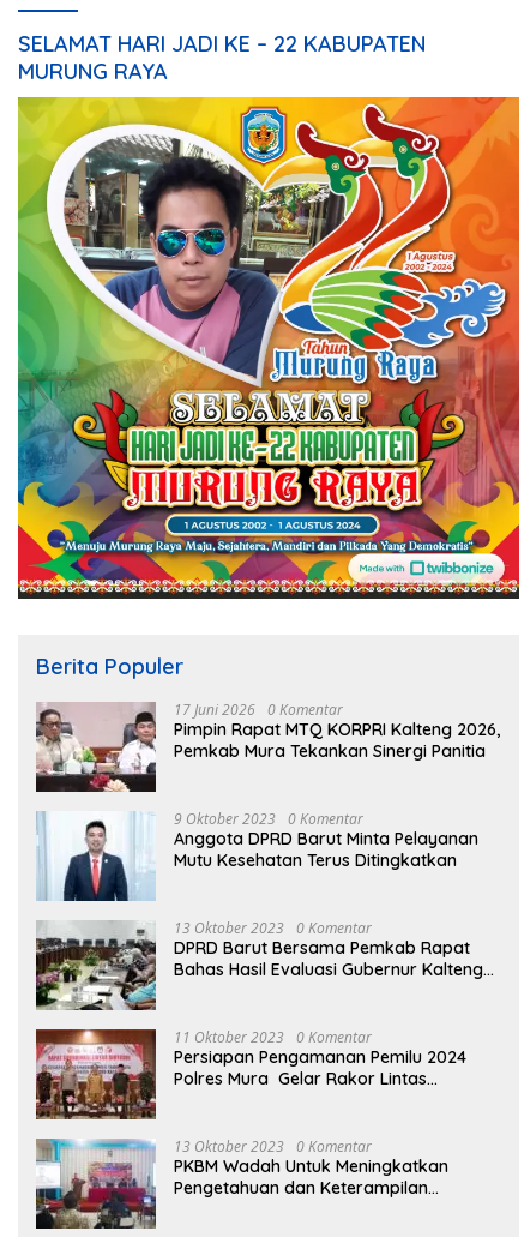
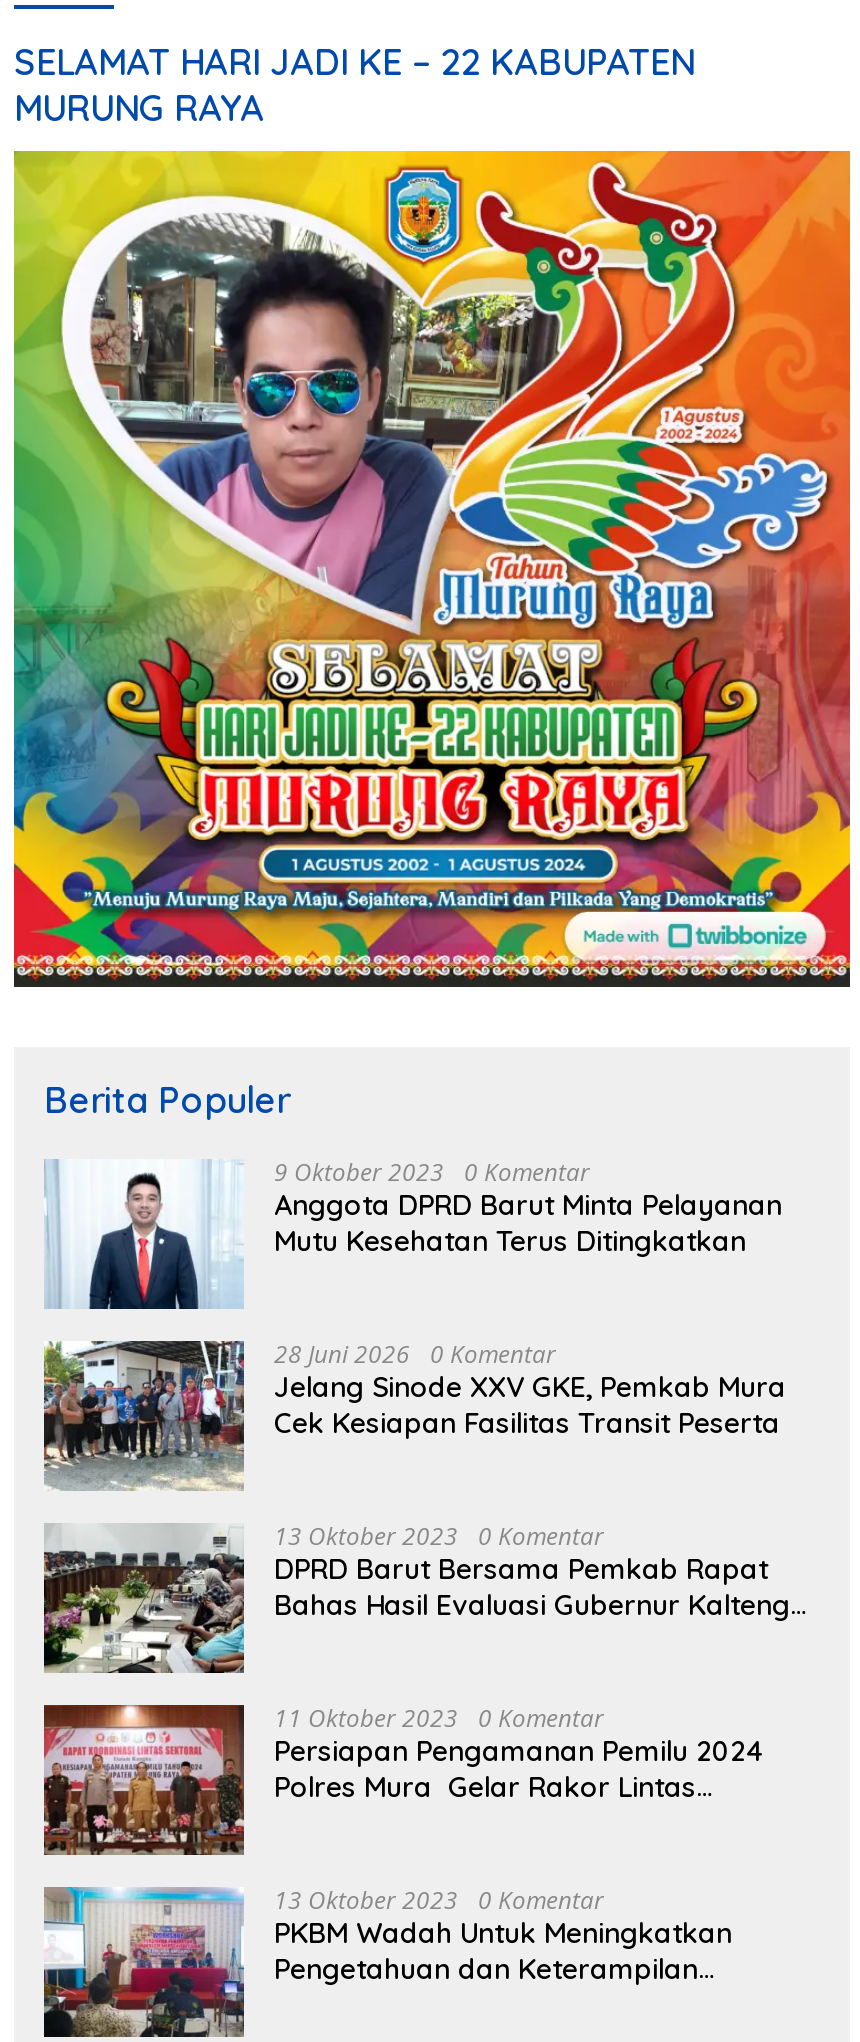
- [image]
- 17 Juni 2026 0 Komentar
- Pimpin Rapat MTQ KORPRI Kalteng 2026,
- Pemkab Mura Tekankan Sinergi Panitia

moved up: [image] | 9 Oktober 2023 0 Komentar | Anggota DPRD Barut Minta Pelayanan | Mutu Kesehatan Terus Ditingkatkan

+ [image]
+ 28 Juni 2026 0 Komentar
+ Jelang Sinode XXV GKE, Pemkab Mura
+ Cek Kesiapan Fasilitas Transit Peserta
